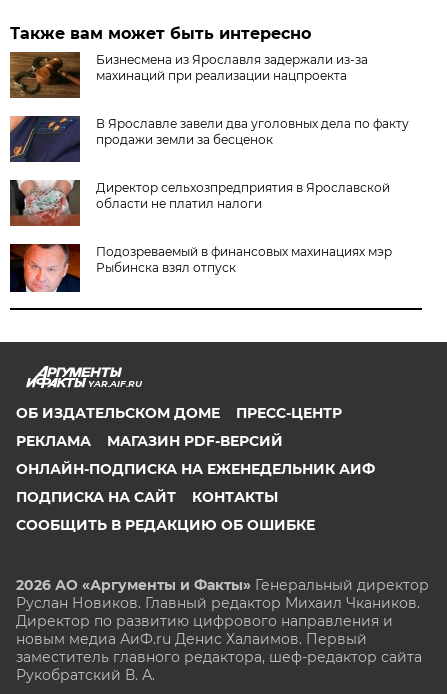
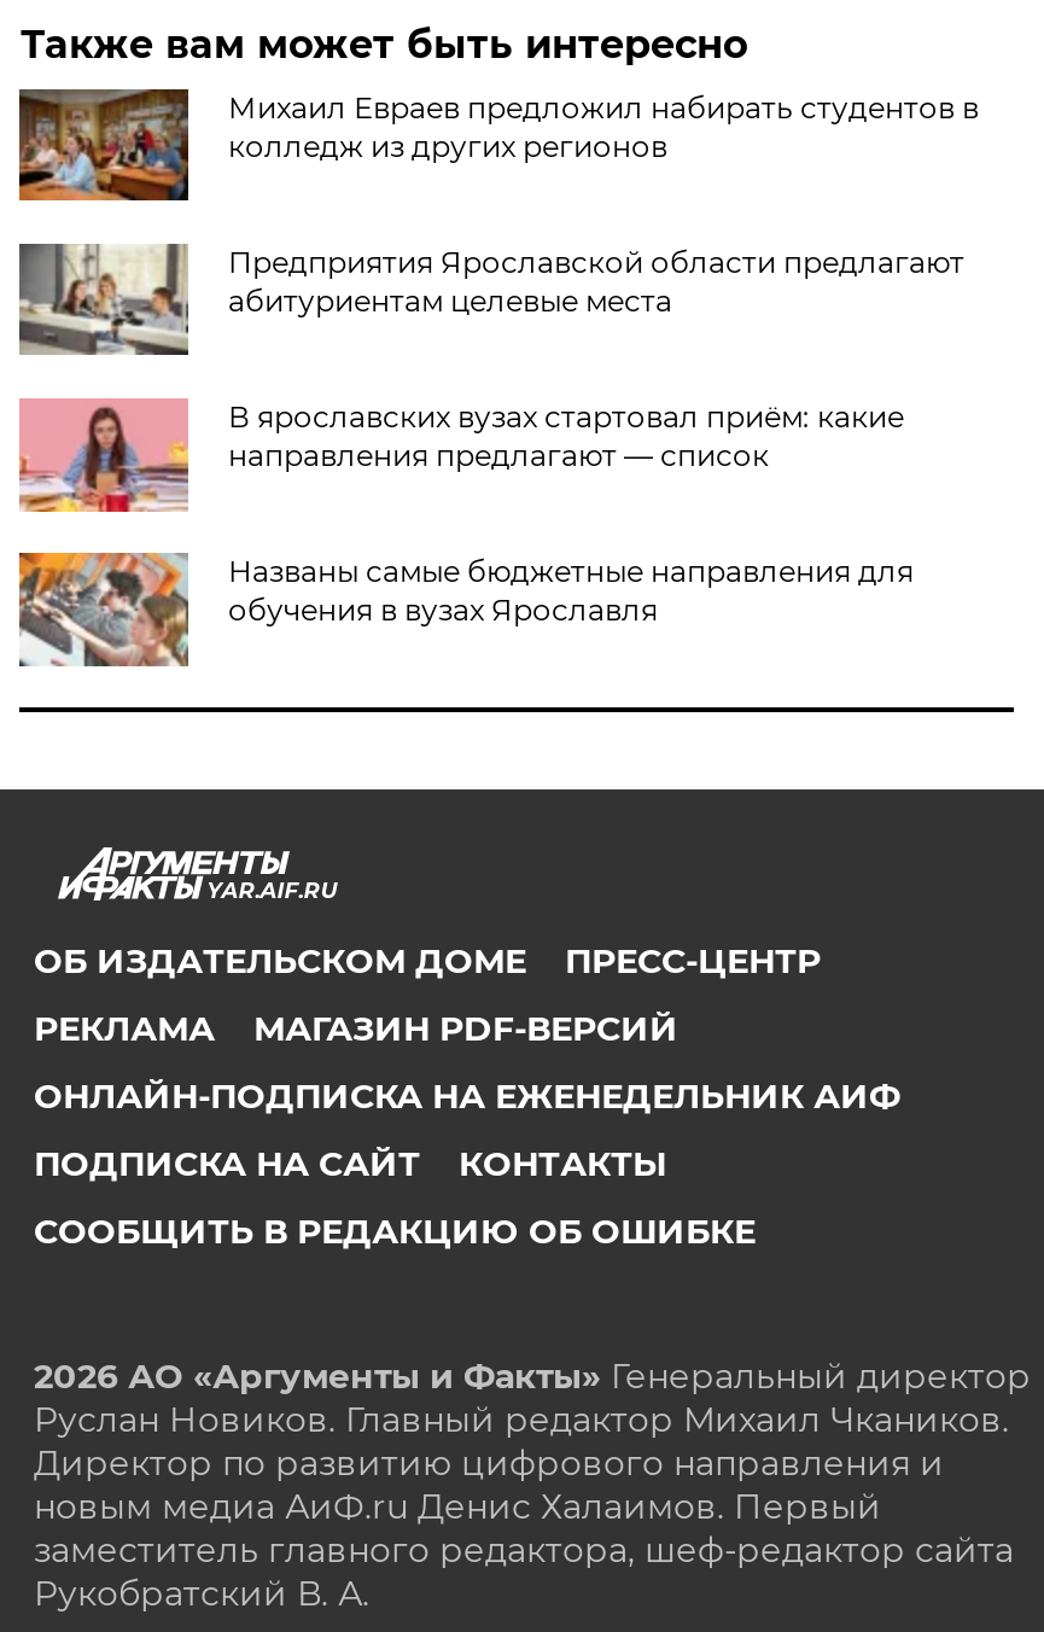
- [image]
- Бизнесмена из Ярославля задержали из-за
- махинаций при реализации нацпроекта
+ [image]
+ Михаил Евраев предложил набирать студентов в
+ колледж из других регионов

- [image]
- В Ярославле завели два уголовных дела по факту
- продажи земли за бесценок
+ [image]
+ Предприятия Ярославской области предлагают
+ абитуриентам целевые места

- [image]
- Директор сельхозпредприятия в Ярославской
- области не платил налоги
+ [image]
+ В ярославских вузах стартовал приём: какие
+ направления предлагают — список

- [image]
- Подозреваемый в финансовых махинациях мэр
- Рыбинска взял отпуск
+ [image]
+ Названы самые бюджетные направления для
+ обучения в вузах Ярославля
